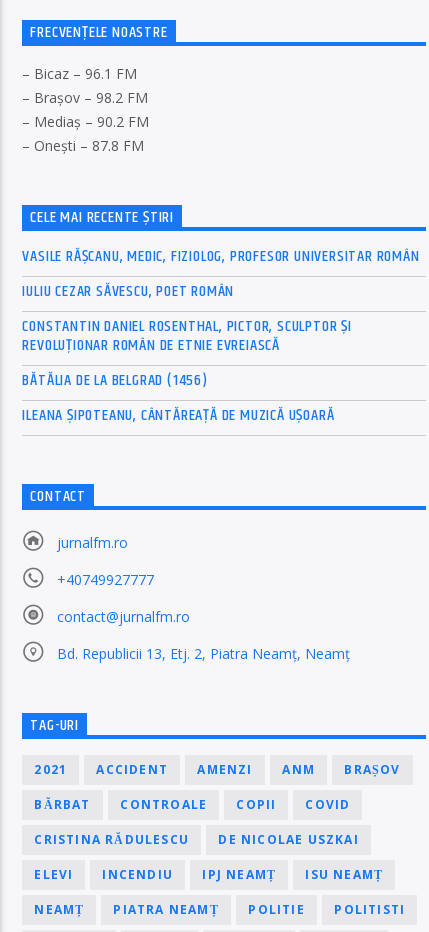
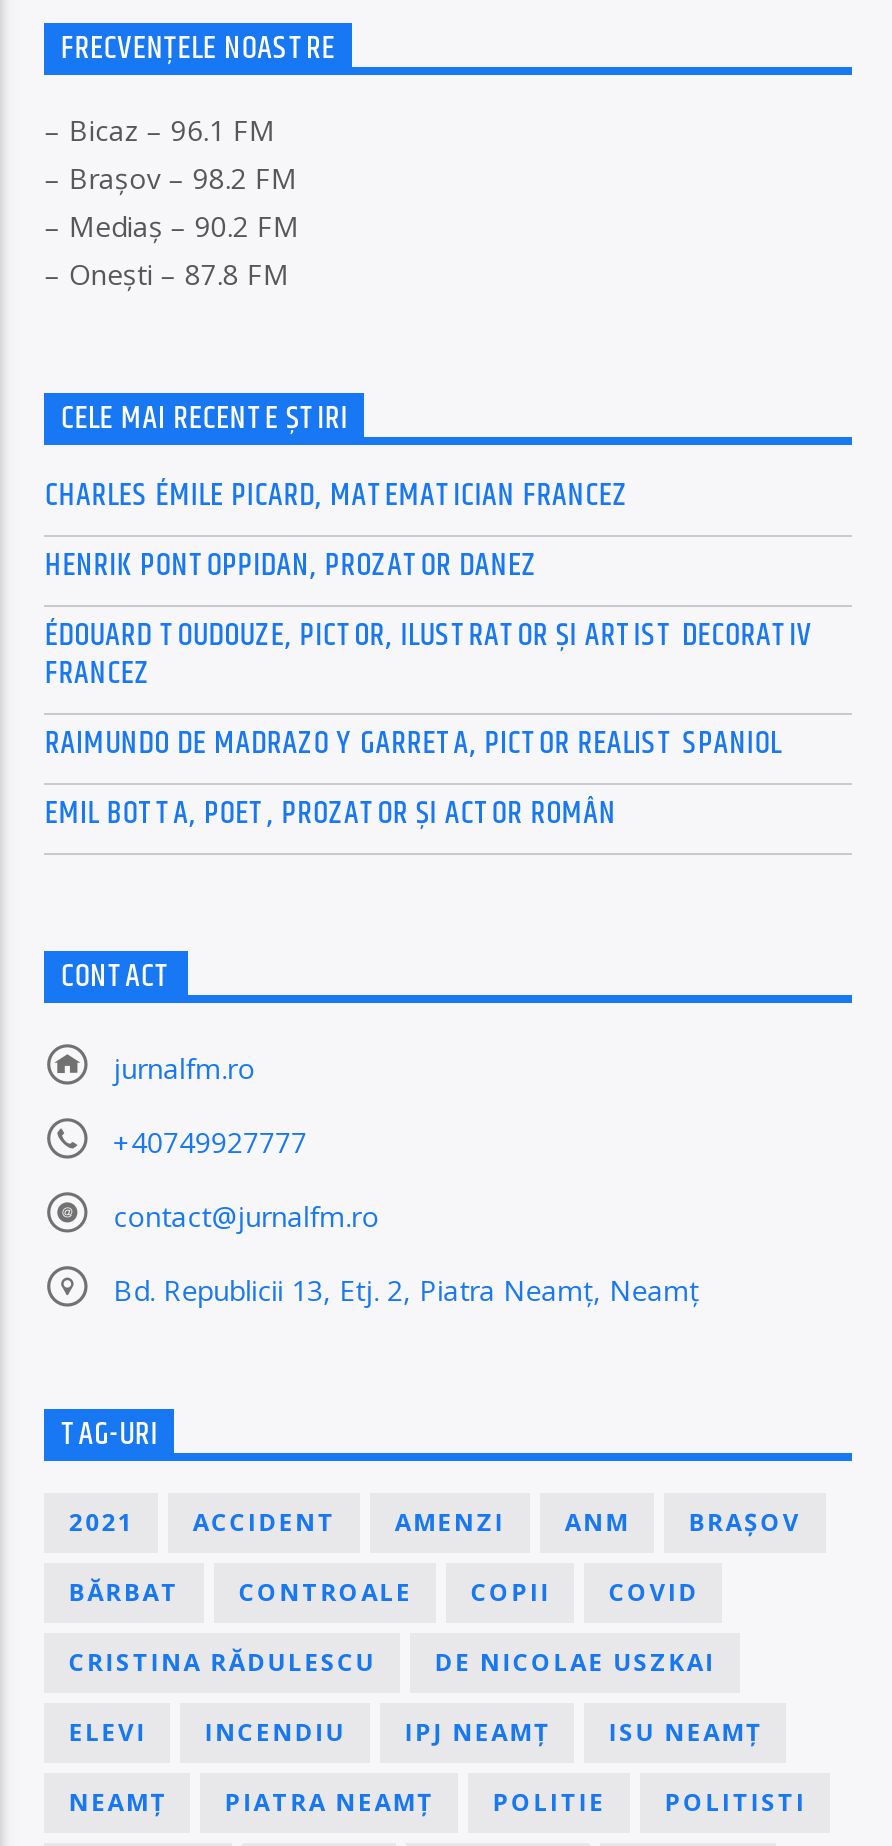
- VASILE RĂȘCANU, MEDIC, FIZIOLOG, PROFESOR UNIVERSITAR ROMÂN
- IULIU CEZAR SĂVESCU, POET ROMÂN
- CONSTANTIN DANIEL ROSENTHAL, PICTOR, SCULPTOR ȘI
- REVOLUȚIONAR ROMÂN DE ETNIE EVREIASCĂ
- BĂTĂLIA DE LA BELGRAD (1456)
- ILEANA ȘIPOTEANU, CÂNTĂREAȚĂ DE MUZICĂ UȘOARĂ
+ CHARLES ÉMILE PICARD, MATEMATICIAN FRANCEZ
+ HENRIK PONTOPPIDAN, PROZATOR DANEZ
+ ÉDOUARD TOUDOUZE, PICTOR, ILUSTRATOR ȘI ARTIST DECORATIV
+ FRANCEZ
+ RAIMUNDO DE MADRAZO Y GARRETA, PICTOR REALIST SPANIOL
+ EMIL BOTTA, POET, PROZATOR ȘI ACTOR ROMÂN
